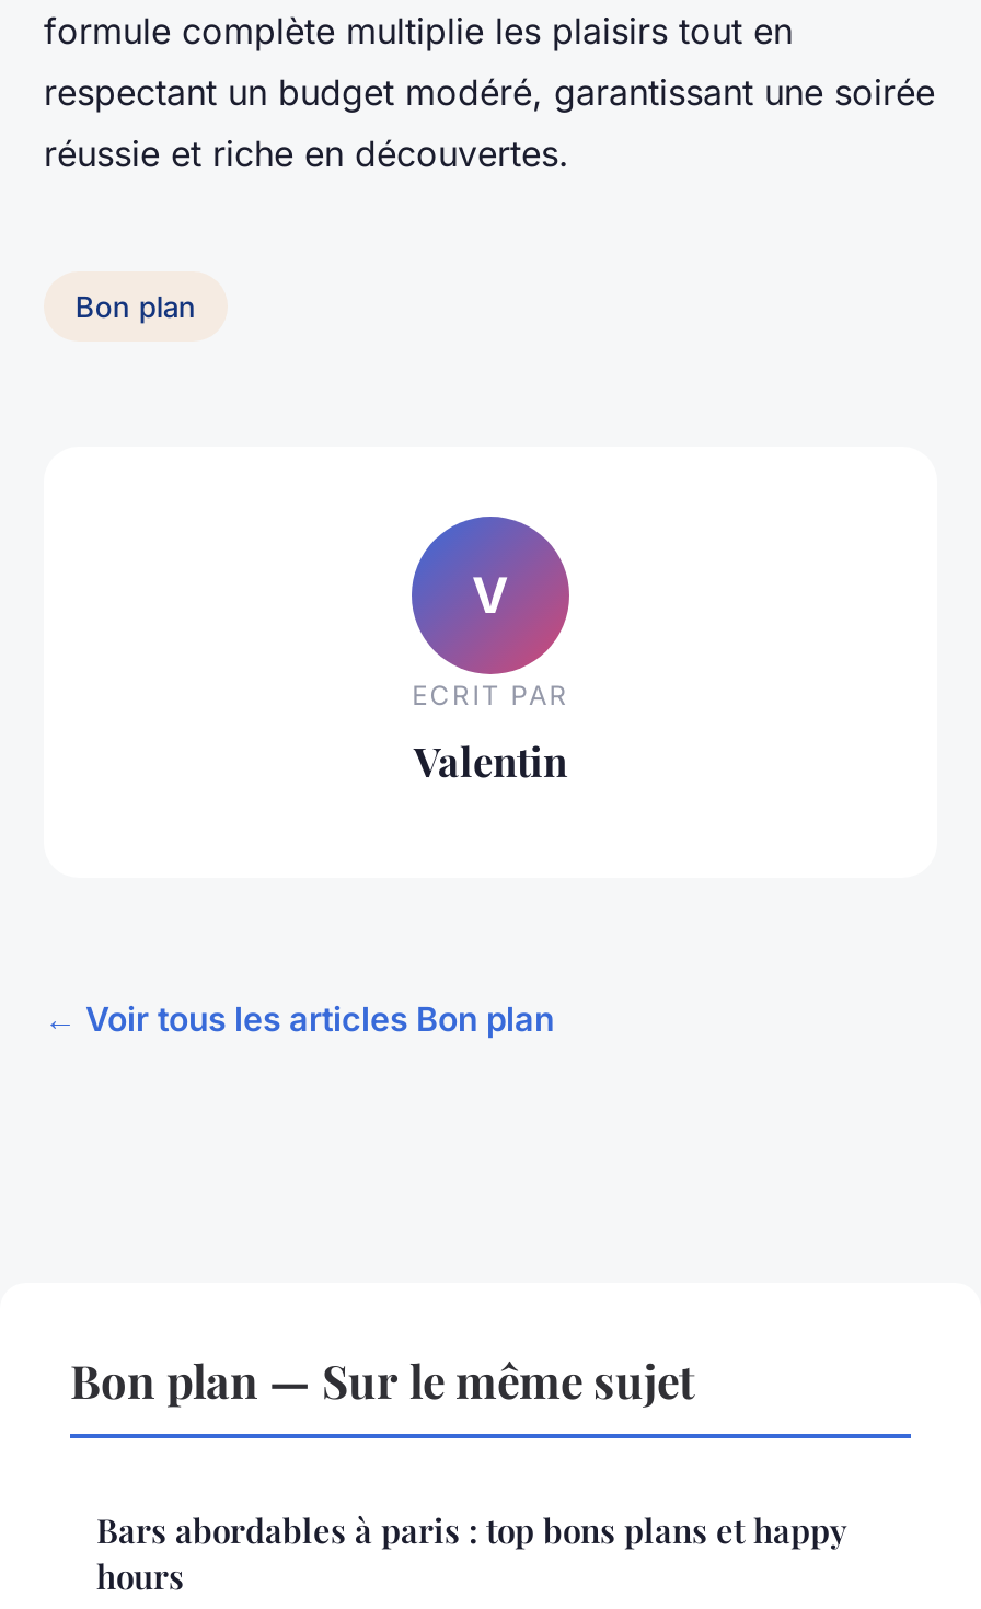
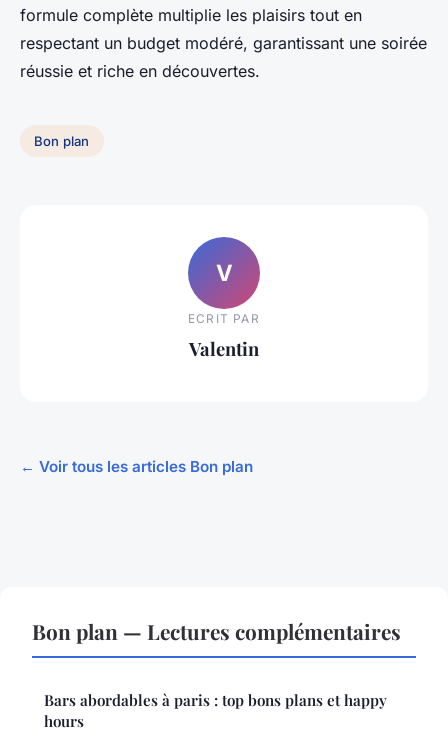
- Bon plan — Sur le même sujet
+ Bon plan — Lectures complémentaires
